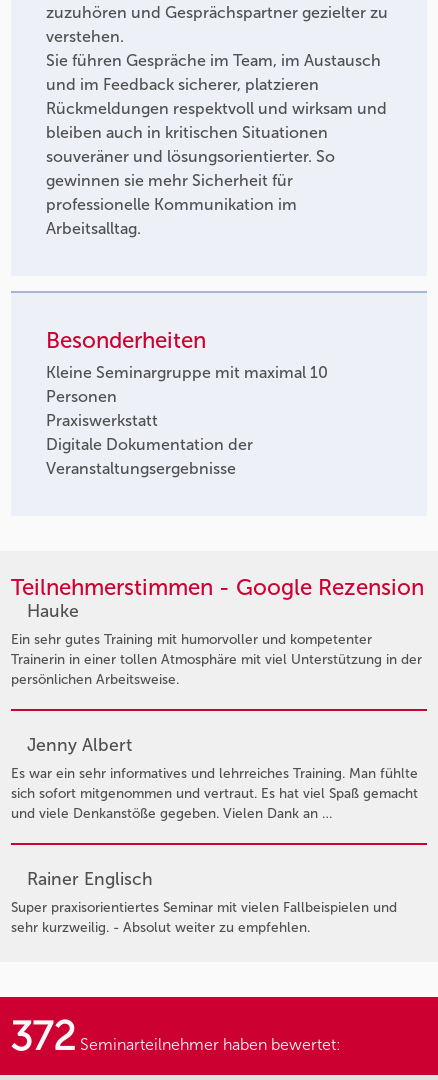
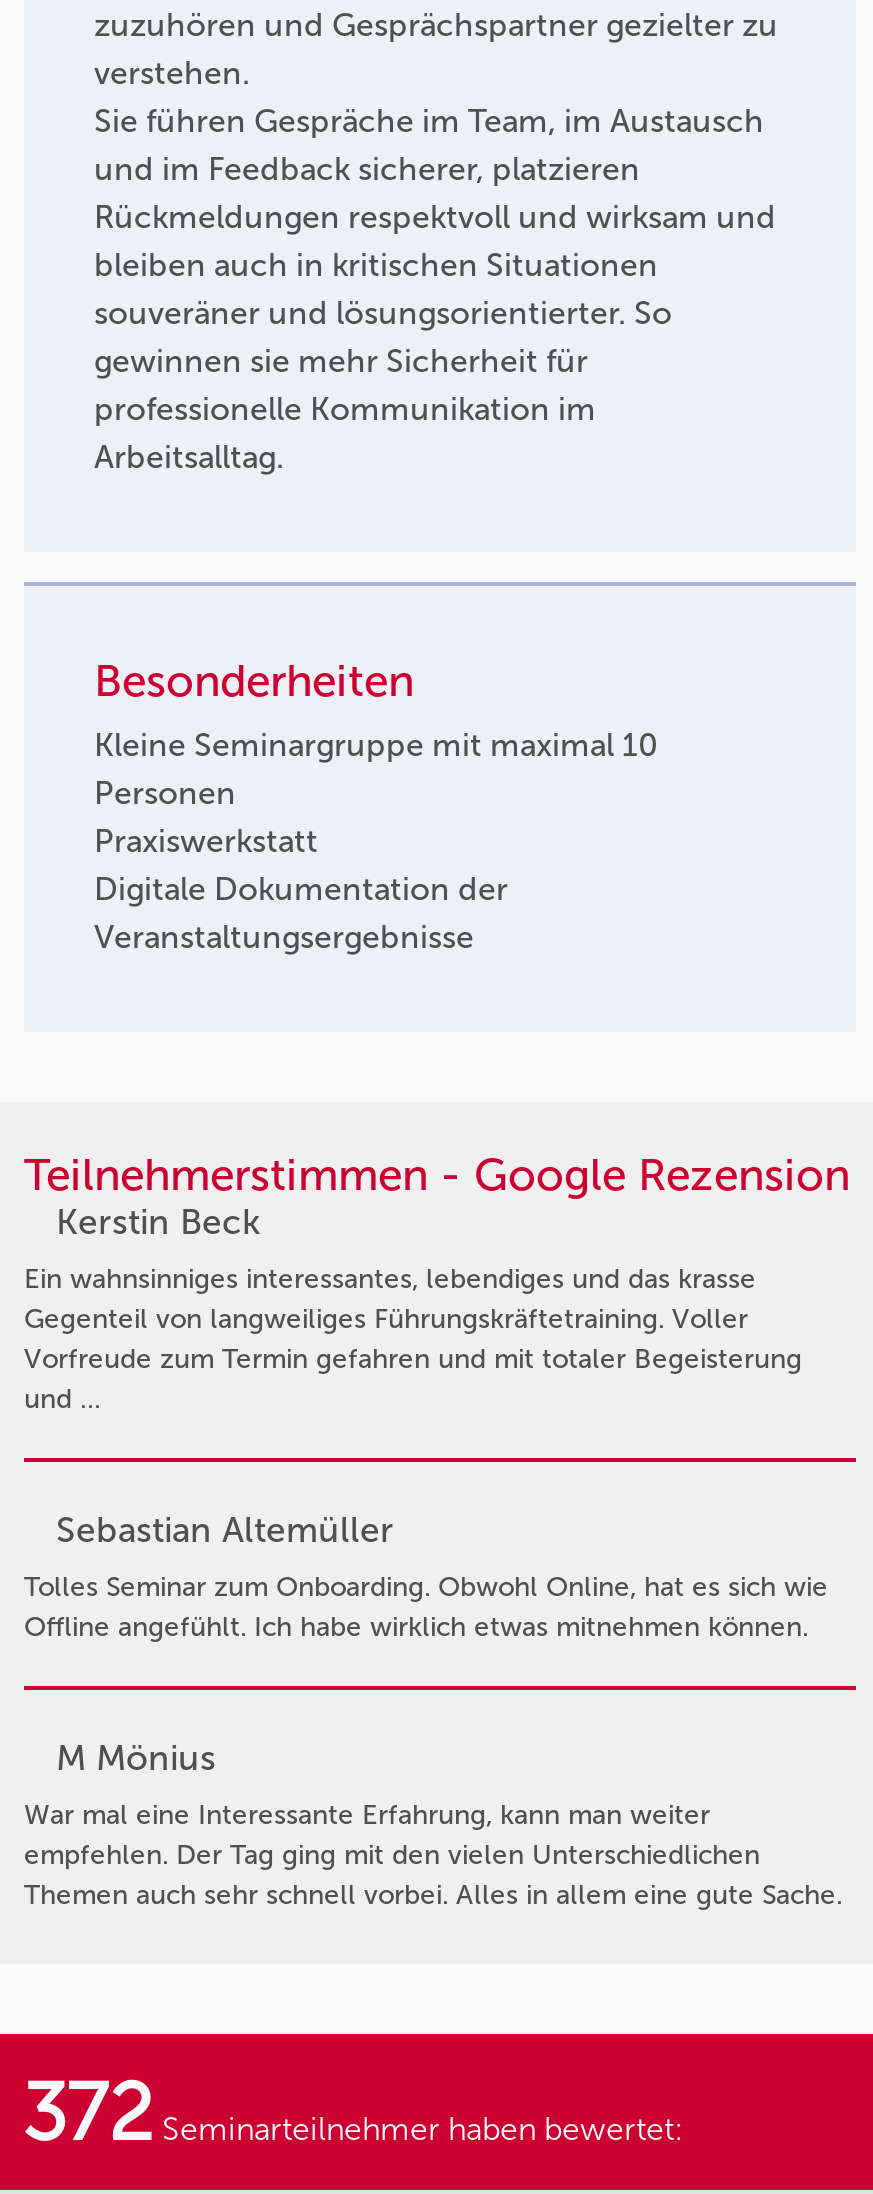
- Hauke
- Ein sehr gutes Training mit humorvoller und kompetenter
- Trainerin in einer tollen Atmosphäre mit viel Unterstützung in der
- persönlichen Arbeitsweise.
+ Kerstin Beck
+ Ein wahnsinniges interessantes, lebendiges und das krasse
+ Gegenteil von langweiliges Führungskräftetraining. Voller
+ Vorfreude zum Termin gefahren und mit totaler Begeisterung
+ und …

- Jenny Albert
- Es war ein sehr informatives und lehrreiches Training. Man fühlte
- sich sofort mitgenommen und vertraut. Es hat viel Spaß gemacht
- und viele Denkanstöße gegeben. Vielen Dank an …
+ Sebastian Altemüller
+ Tolles Seminar zum Onboarding. Obwohl Online, hat es sich wie
+ Offline angefühlt. Ich habe wirklich etwas mitnehmen können.

- Rainer Englisch
- Super praxisorientiertes Seminar mit vielen Fallbeispielen und
- sehr kurzweilig. - Absolut weiter zu empfehlen.
+ M Mönius
+ War mal eine Interessante Erfahrung, kann man weiter
+ empfehlen. Der Tag ging mit den vielen Unterschiedlichen
+ Themen auch sehr schnell vorbei. Alles in allem eine gute Sache.
